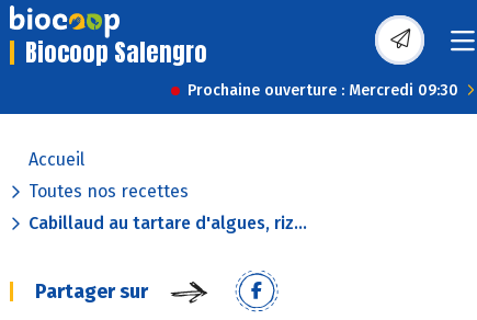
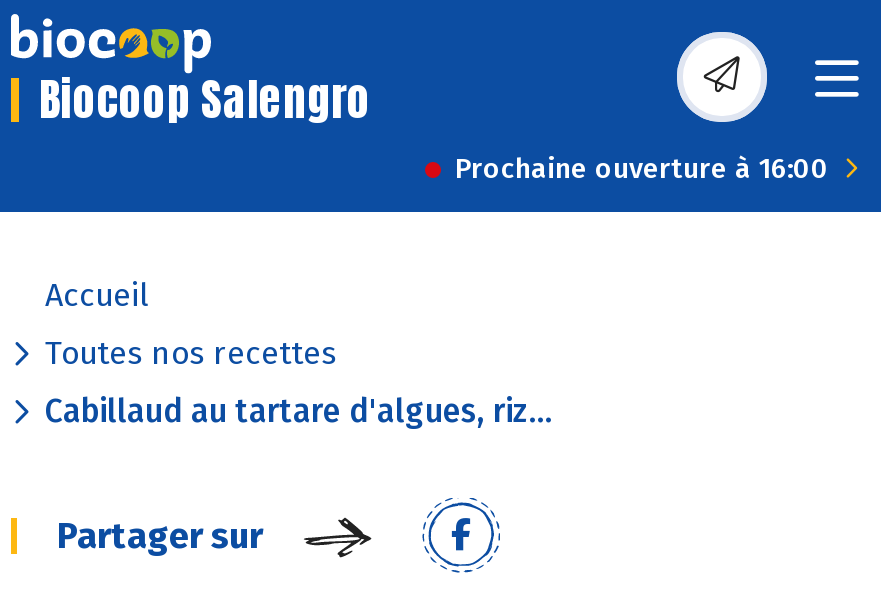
- Prochaine ouverture : Mercredi 09:30
+ Prochaine ouverture à 16:00
